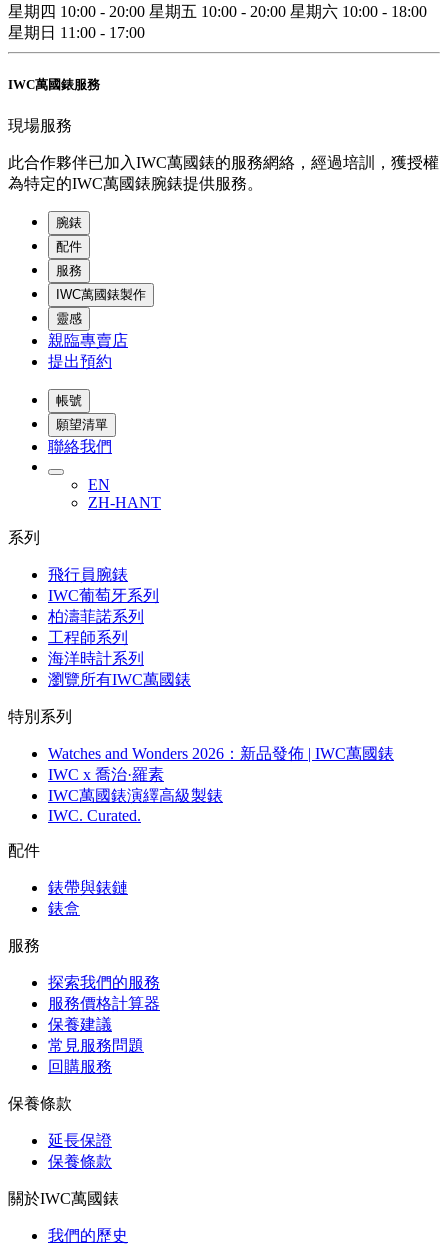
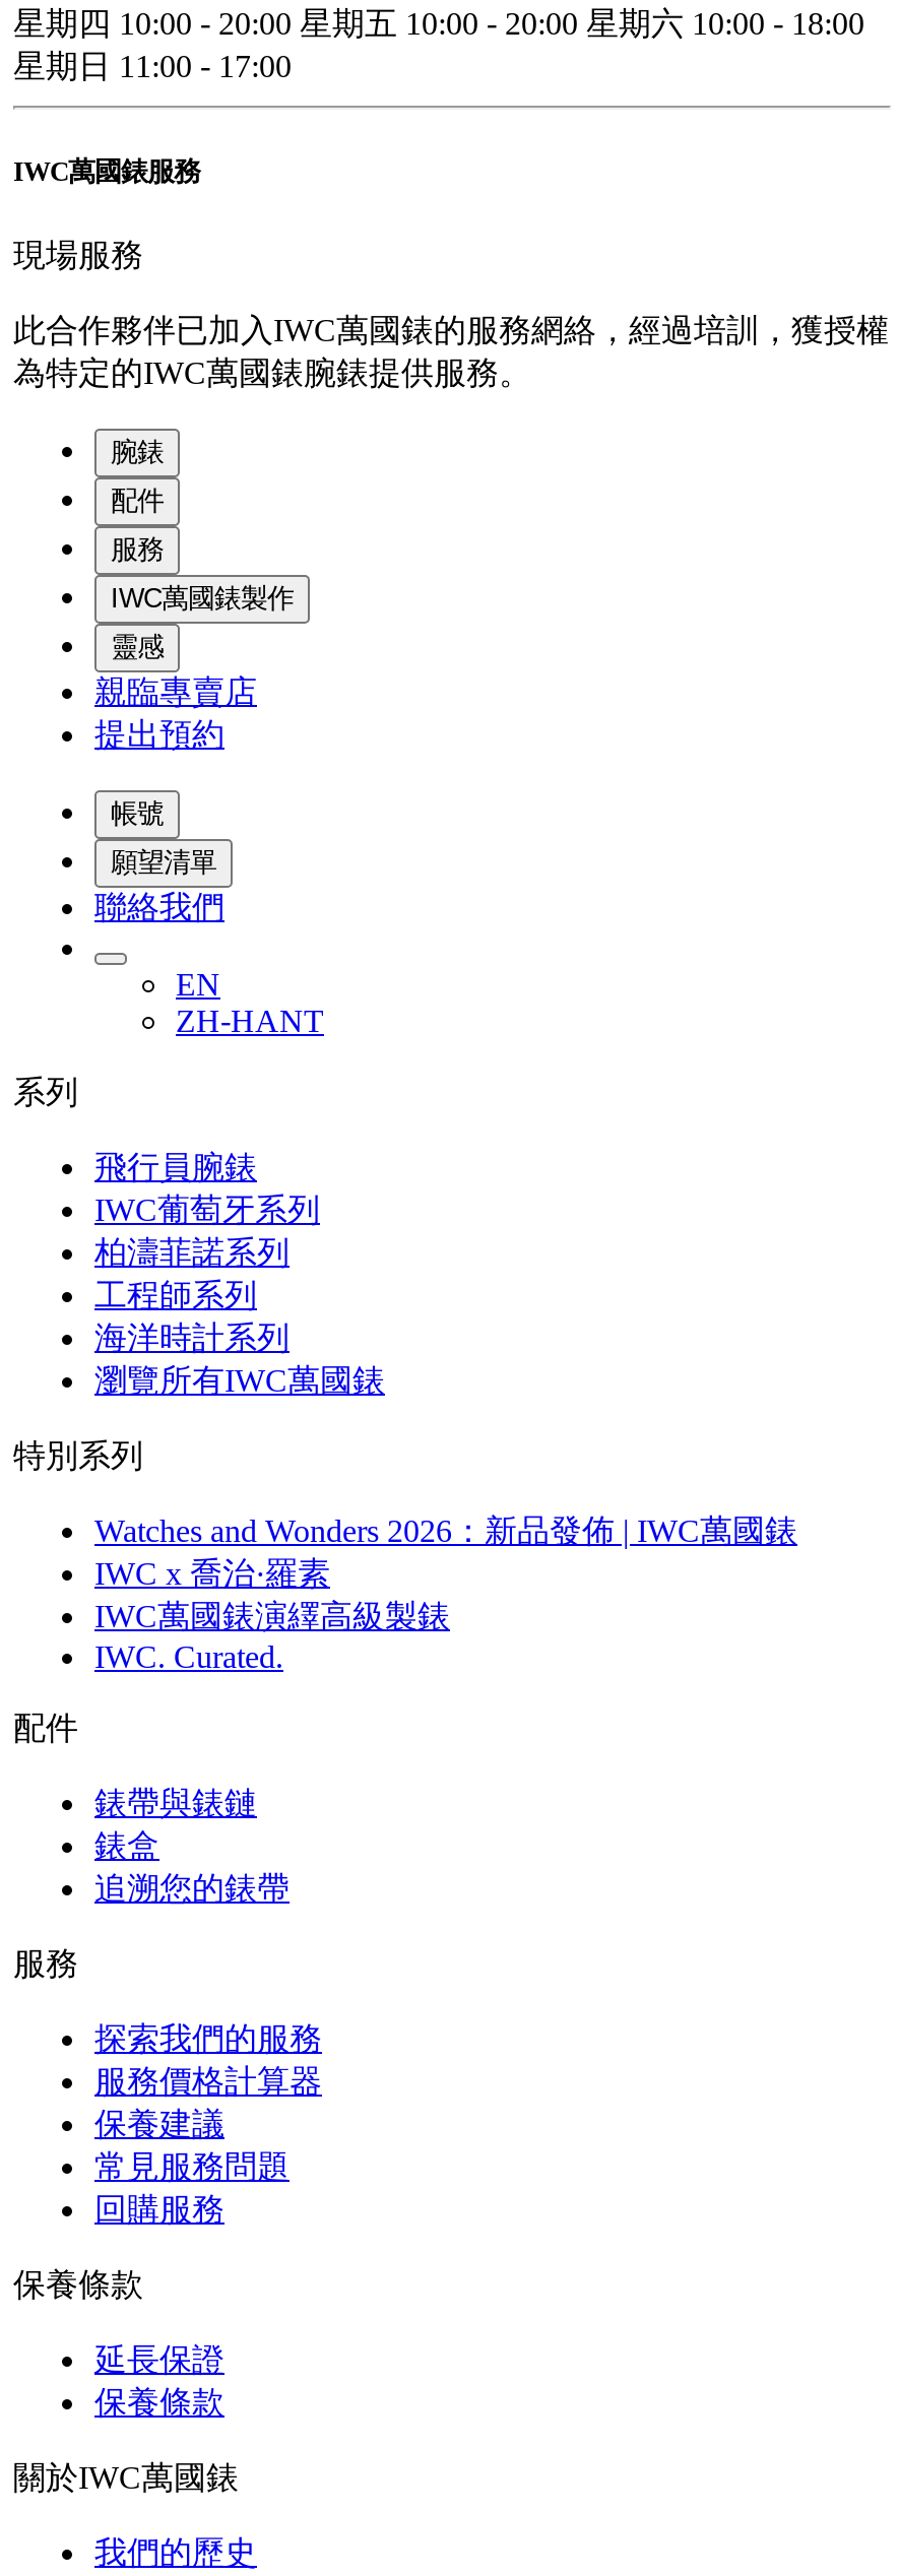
+ 追溯您的錶帶
